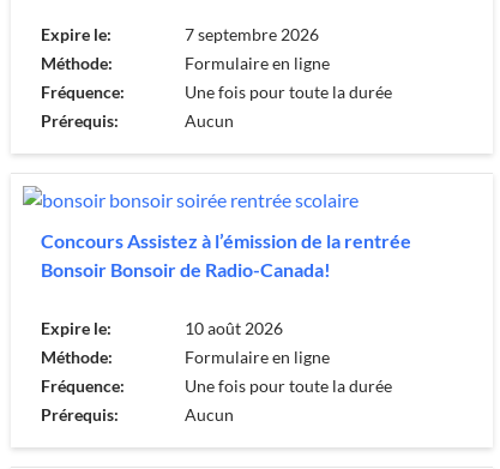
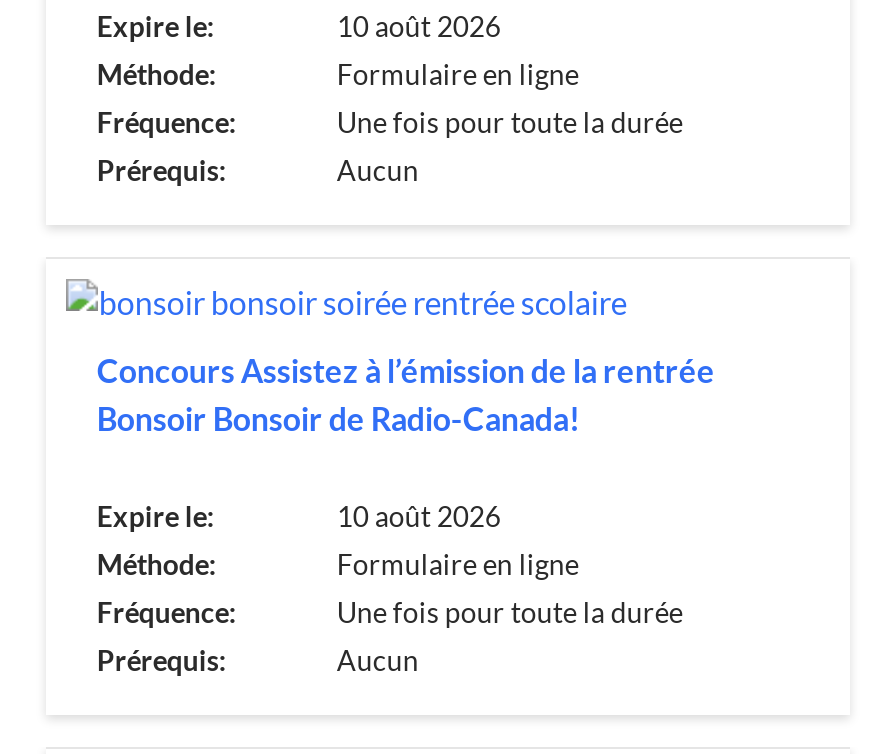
- 7 septembre 2026
+ 10 août 2026
